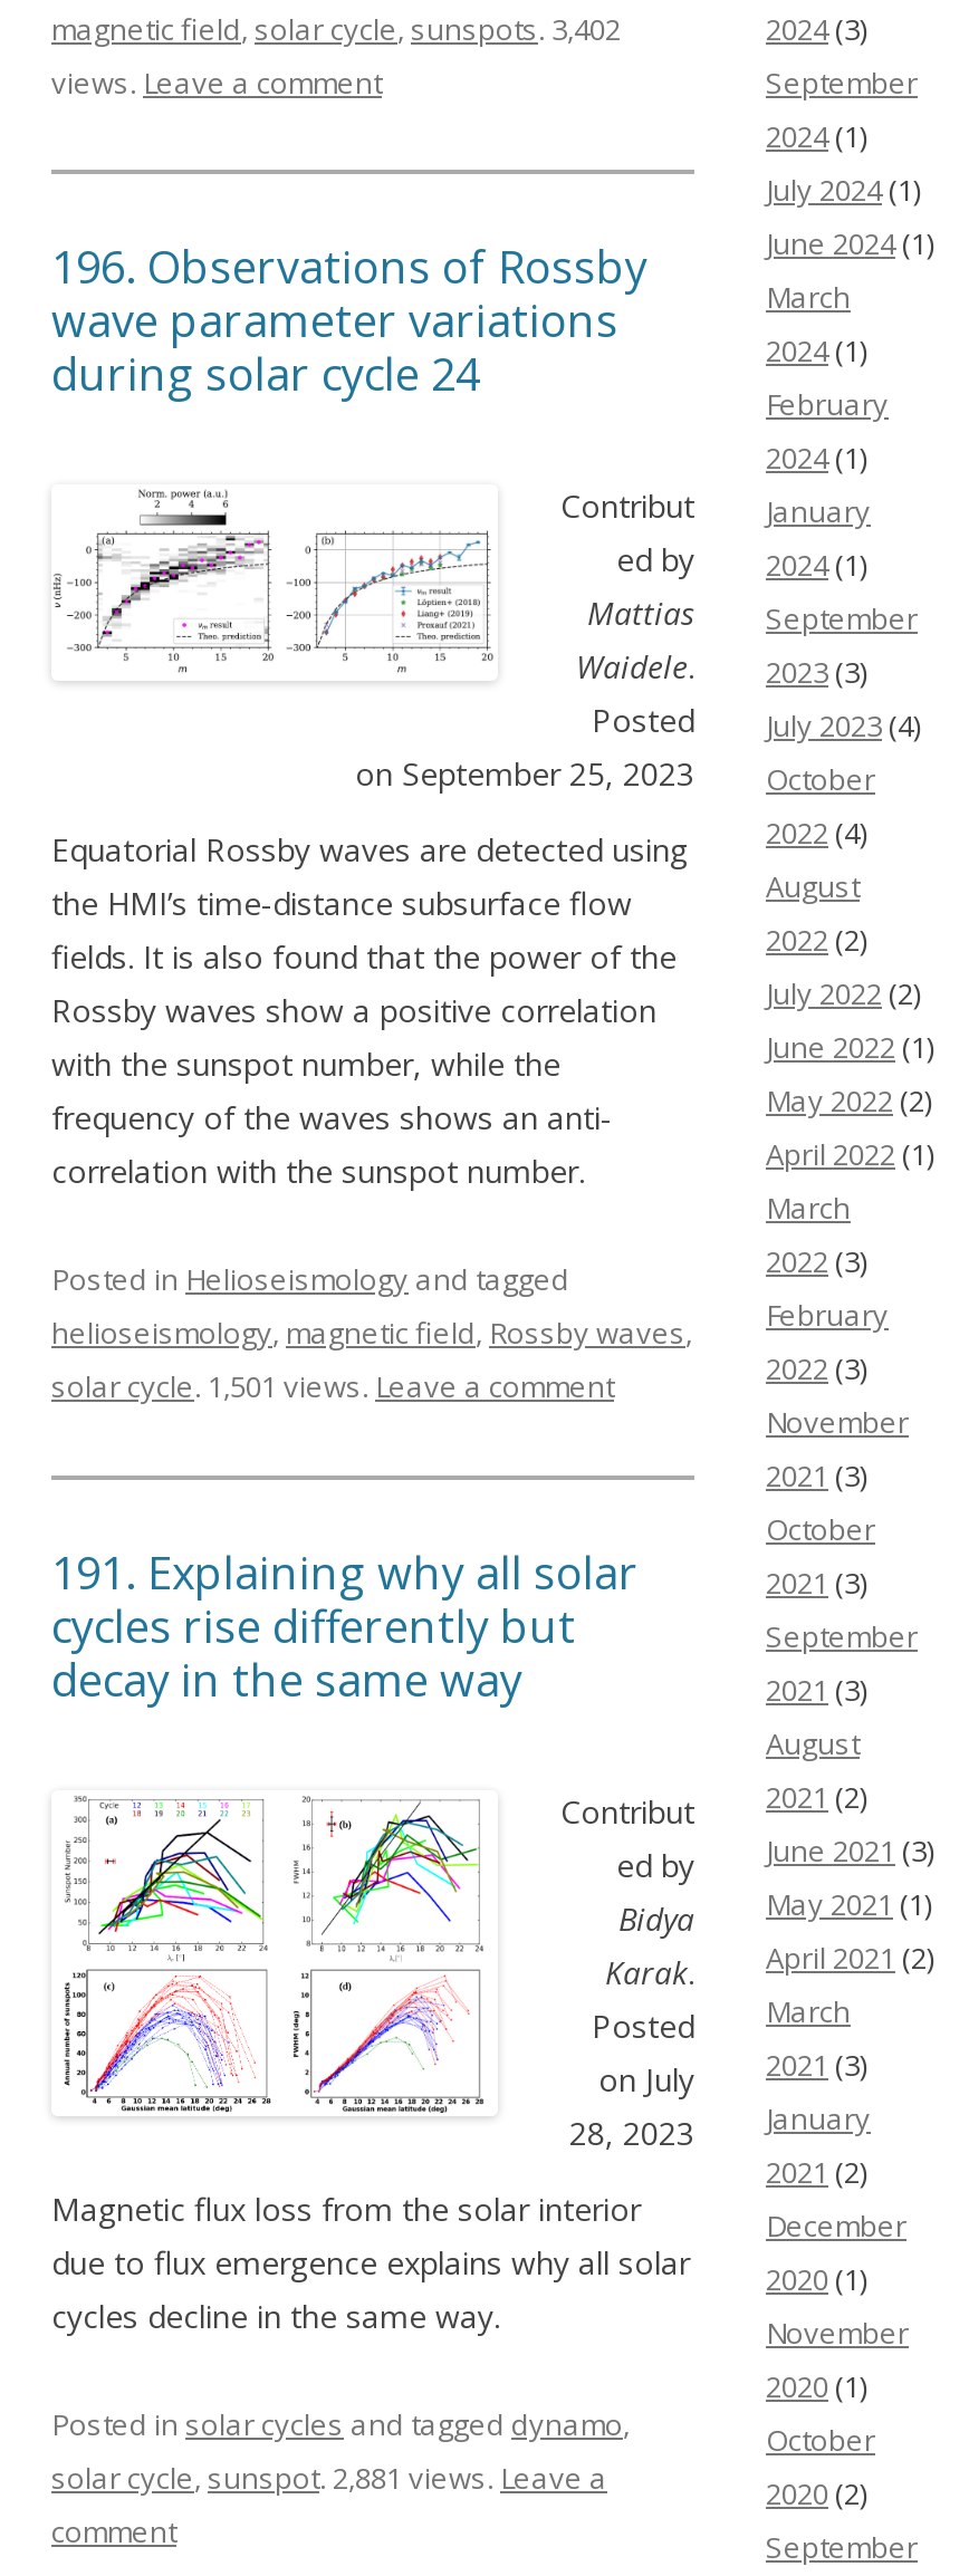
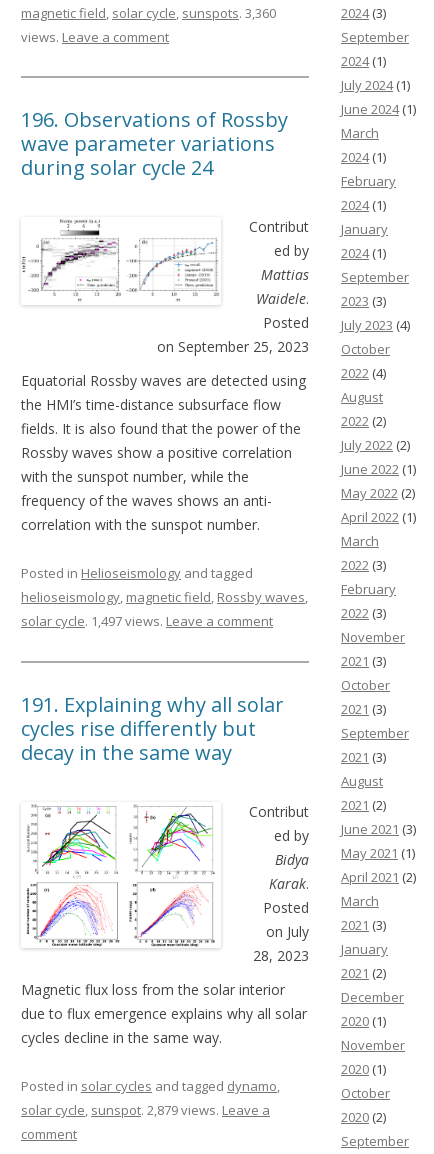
- magnetic field, solar cycle, sunspots. 3,402
+ magnetic field, solar cycle, sunspots. 3,360

- solar cycle. 1,501 views. Leave a comment
+ solar cycle. 1,497 views. Leave a comment

- solar cycle, sunspot. 2,881 views. Leave a
+ solar cycle, sunspot. 2,879 views. Leave a
